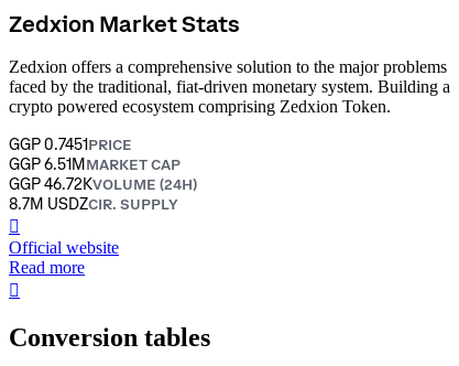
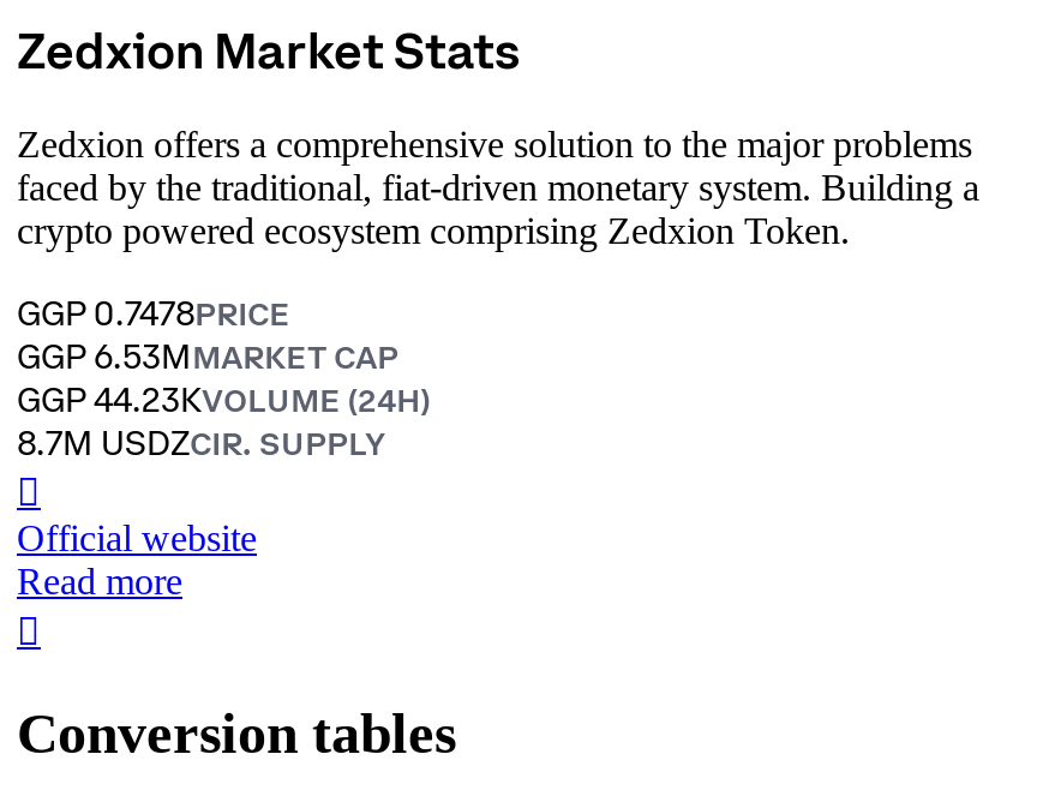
- GGP 0.7451PRICE
+ GGP 0.7478PRICE

- GGP 6.51MMARKET CAP
+ GGP 6.53MMARKET CAP

- GGP 46.72KVOLUME (24H)
+ GGP 44.23KVOLUME (24H)
